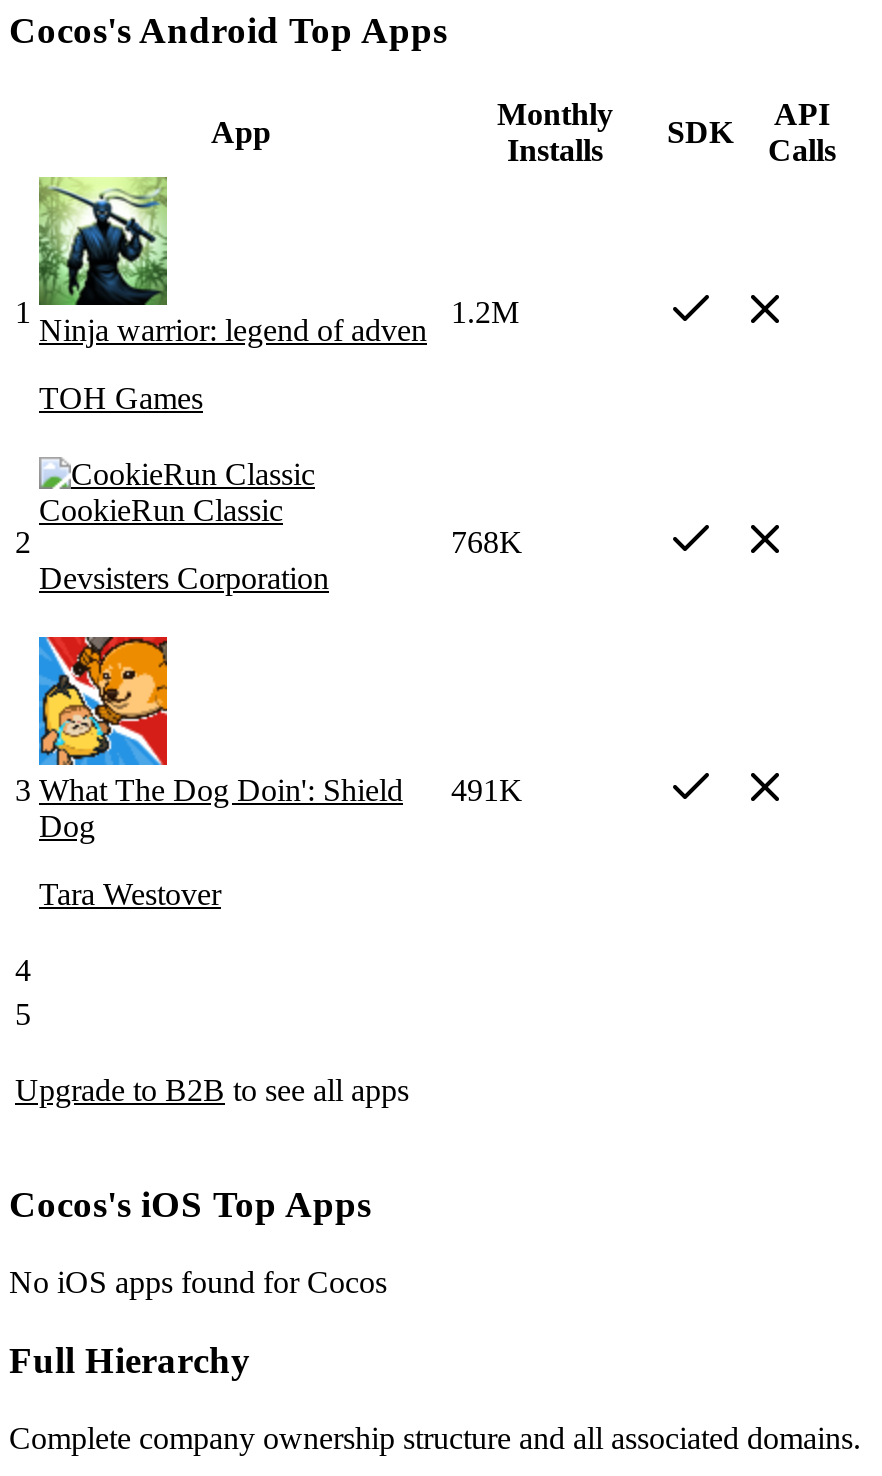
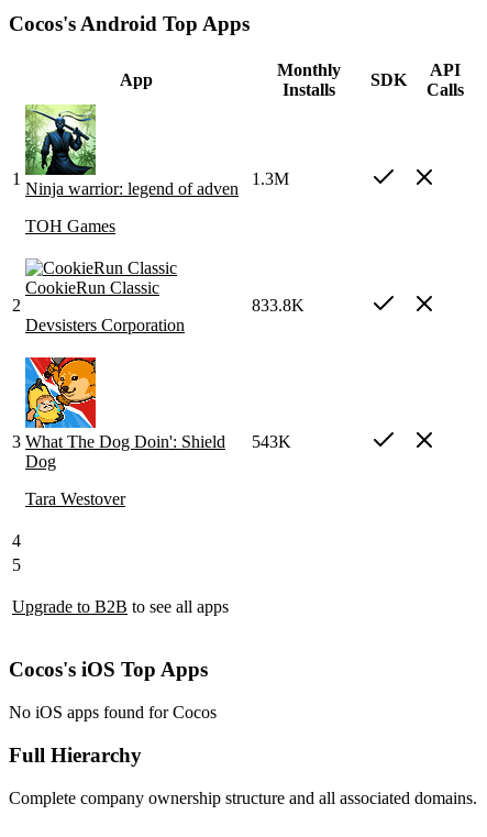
- 1.2M
+ 1.3M

- 768K
+ 833.8K

- 3 What The Dog Doin': Shield 491K
+ 3 What The Dog Doin': Shield 543K
